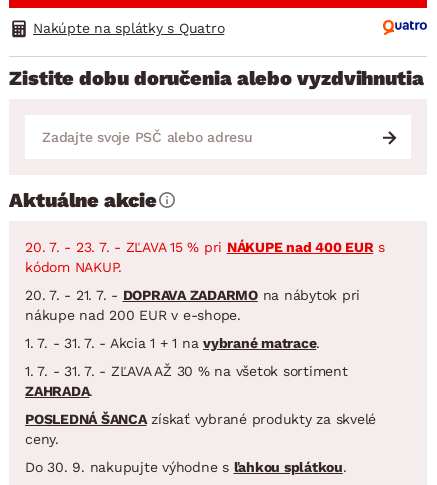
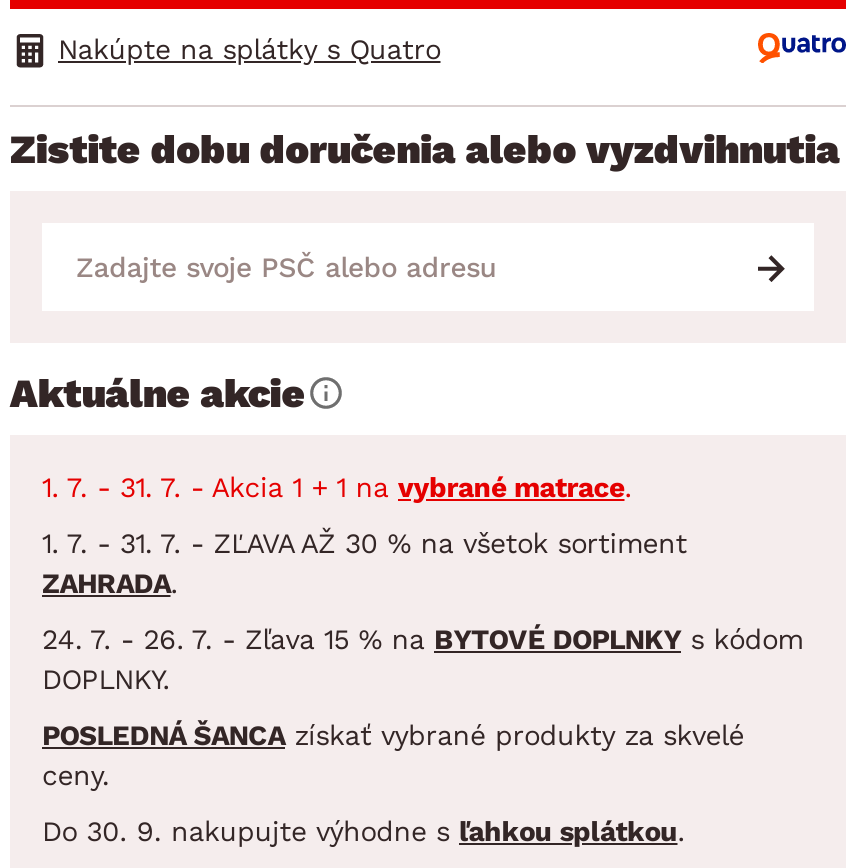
- 20. 7. - 23. 7. - ZĽAVA 15 % pri NÁKUPE nad 400 EUR s
- kódom NAKUP.
- 20. 7. - 21. 7. - DOPRAVA ZADARMO na nábytok pri
- nákupe nad 200 EUR v e-shope.

moved up: 1. 7. - 31. 7. - Akcia 1 + 1 na vybrané matrace. | 1. 7. - 31. 7. - ZĽAVA AŽ 30 % na všetok sortiment | ZAHRADA.

+ 24. 7. - 26. 7. - Zľava 15 % na BYTOVÉ DOPLNKY s kódom
+ DOPLNKY.
